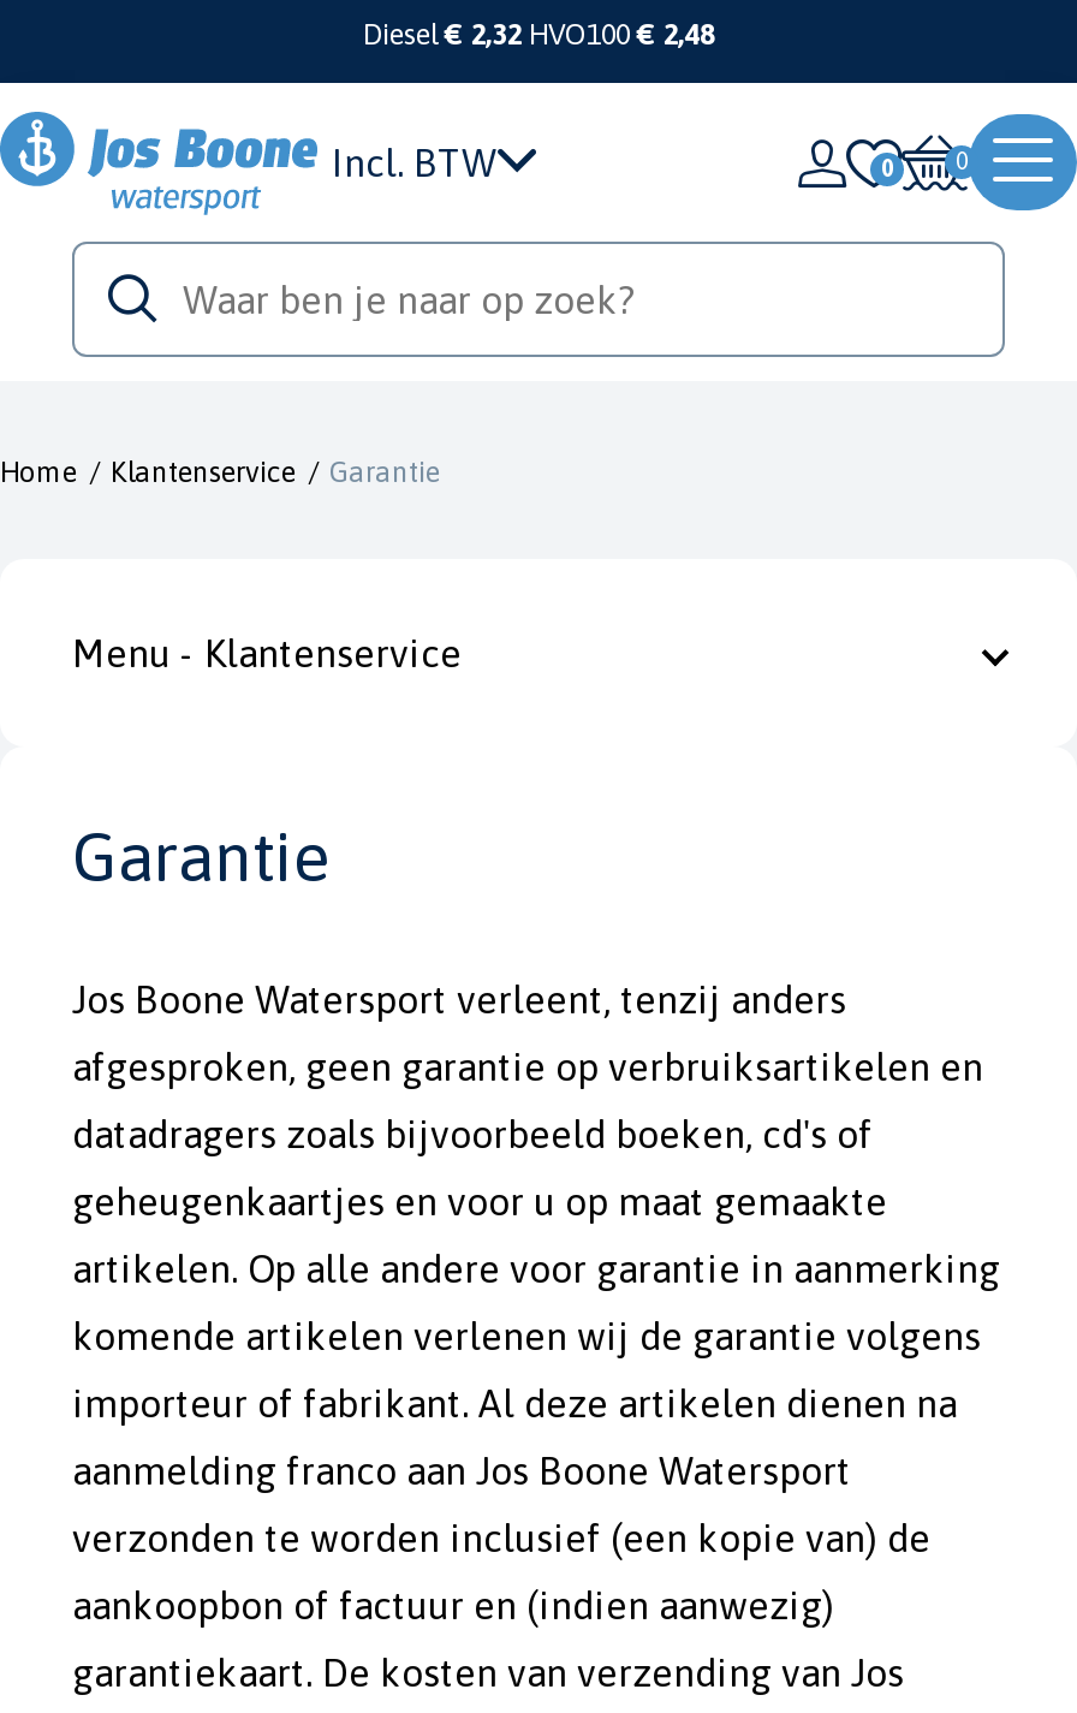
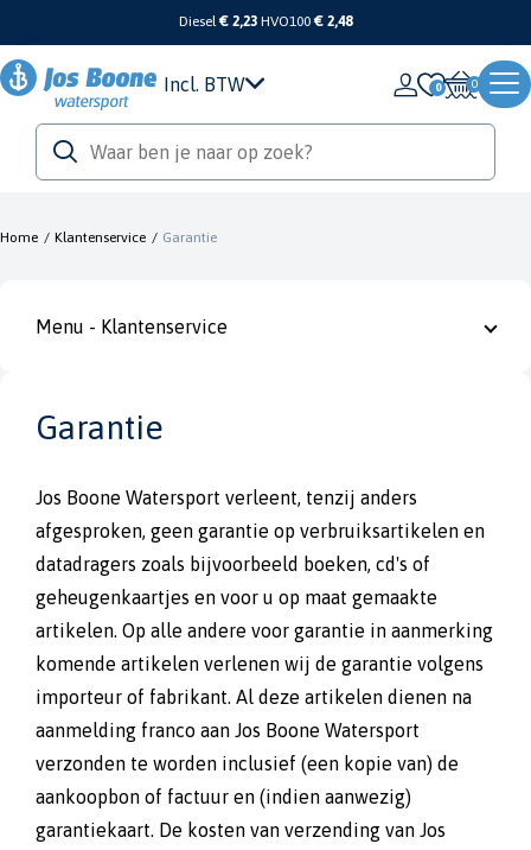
- Diesel€ 2,32 HVO100 € 2,48
+ Diesel€ 2,23 HVO100 € 2,48
